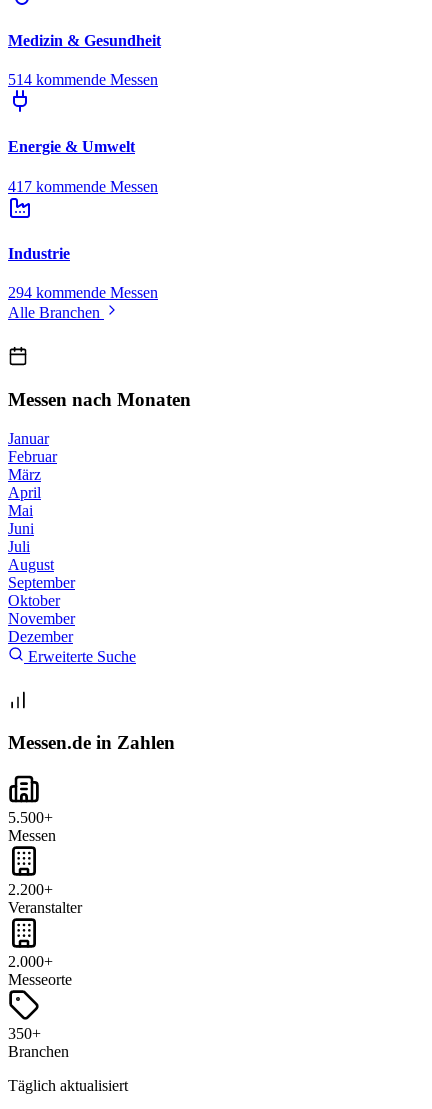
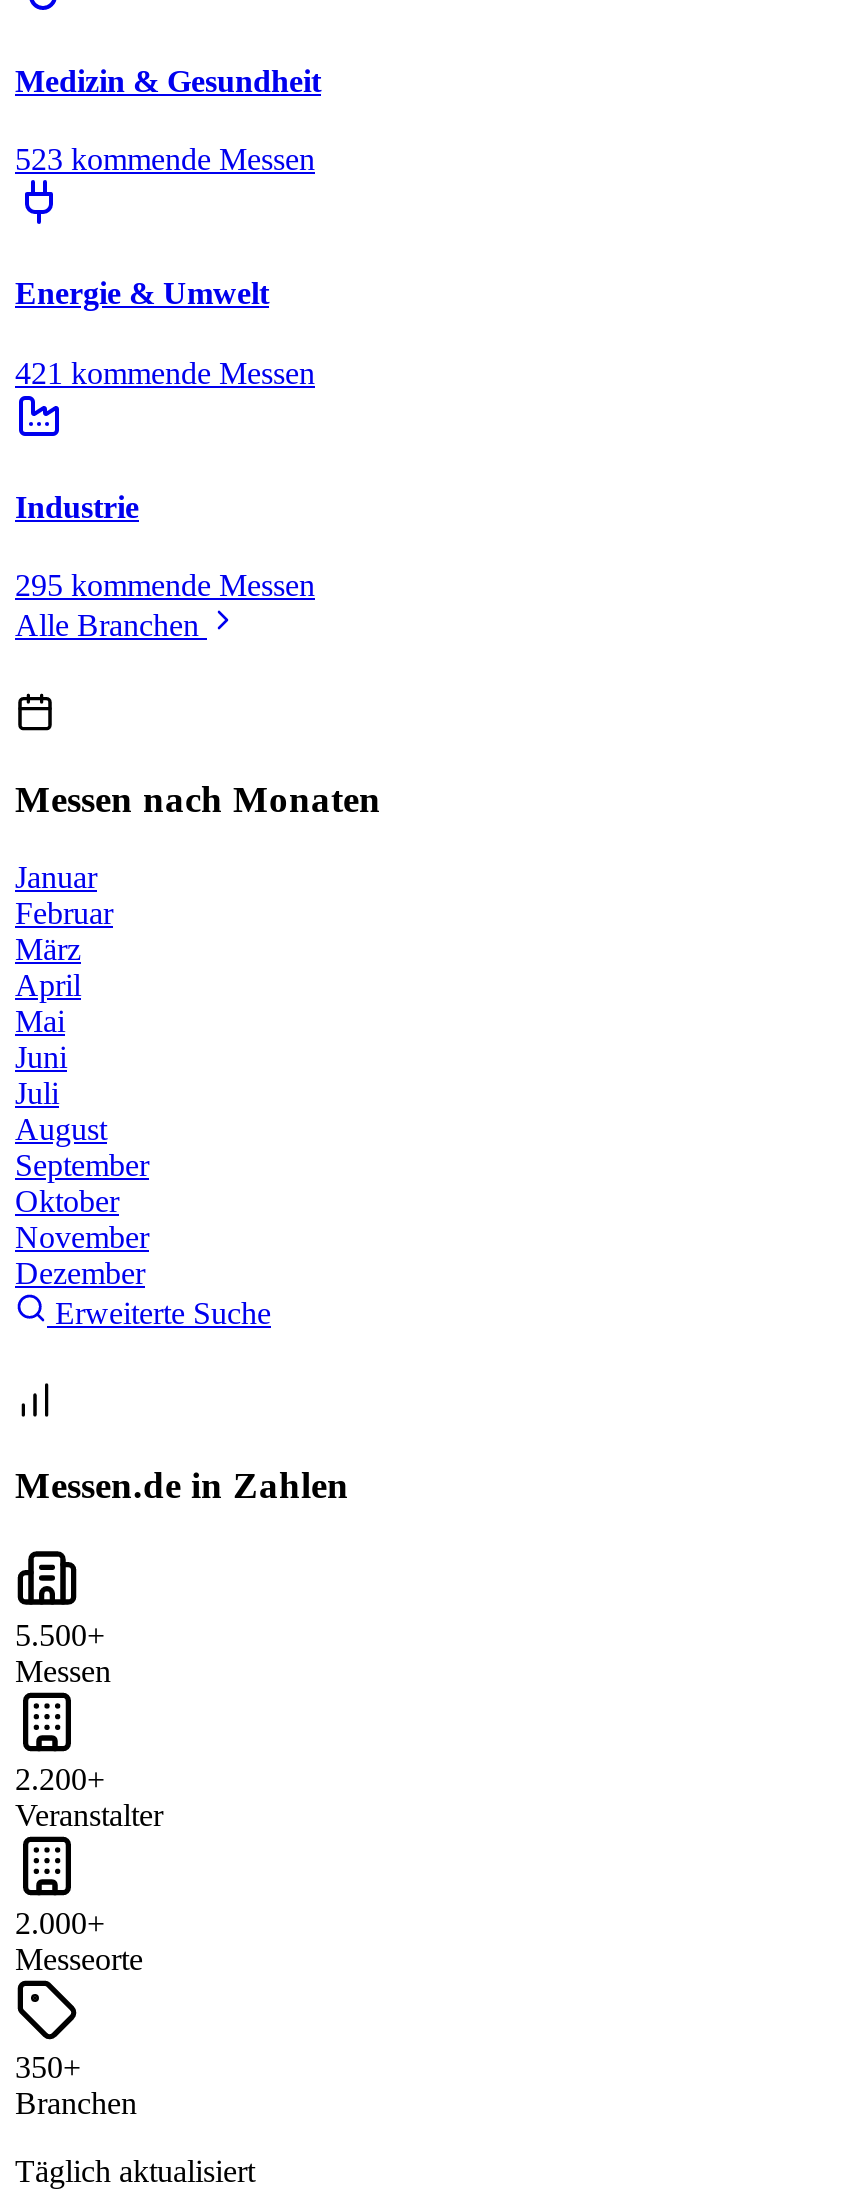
- 514 kommende Messen
+ 523 kommende Messen

- 417 kommende Messen
+ 421 kommende Messen

- 294 kommende Messen
+ 295 kommende Messen
